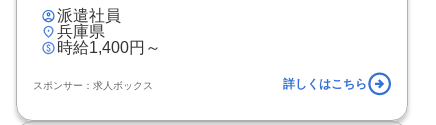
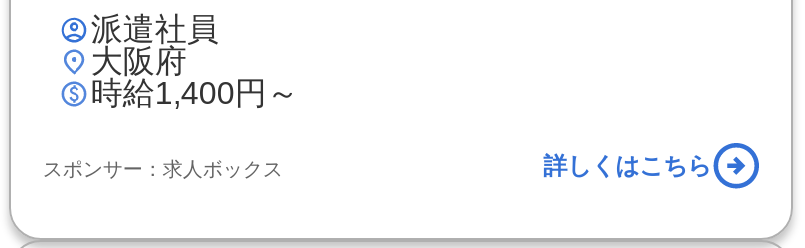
- 兵庫県
+ 大阪府
